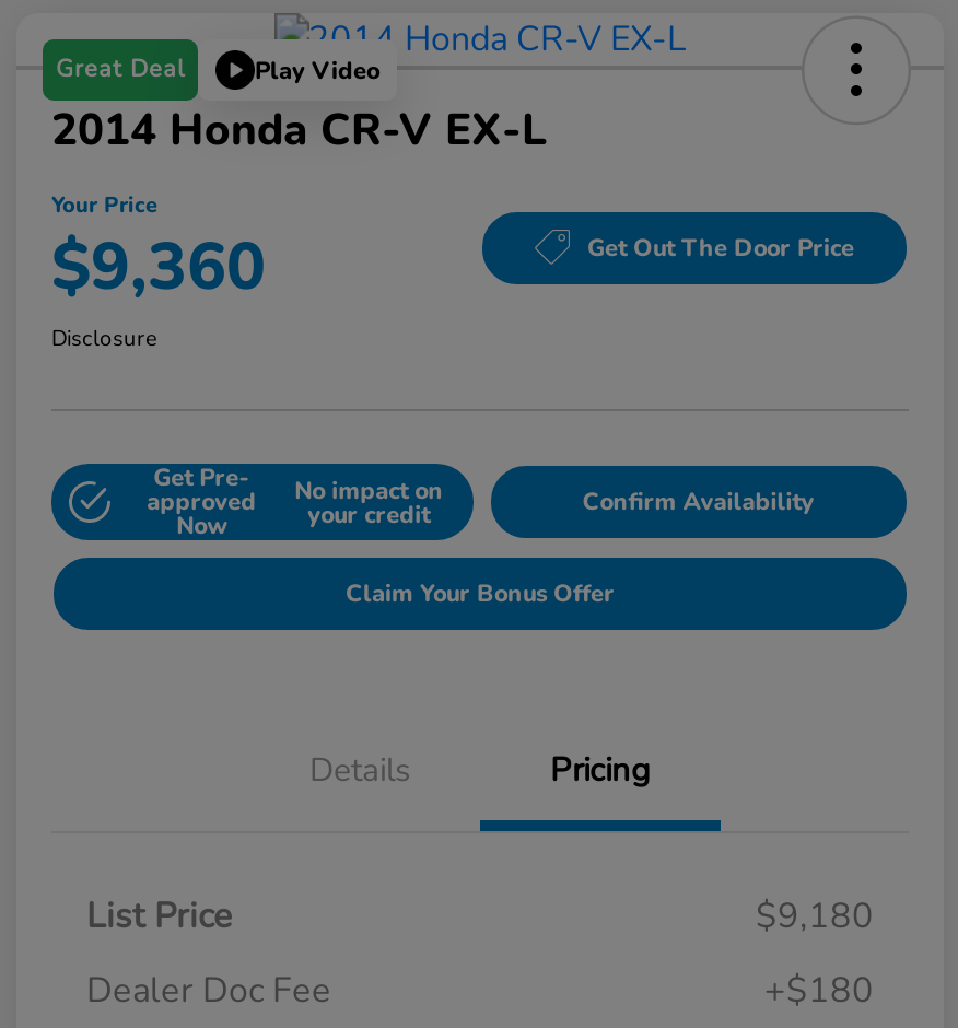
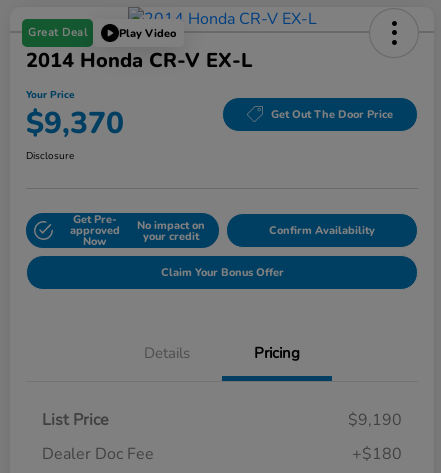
- $9,360
+ $9,370

- $9,180
+ $9,190
